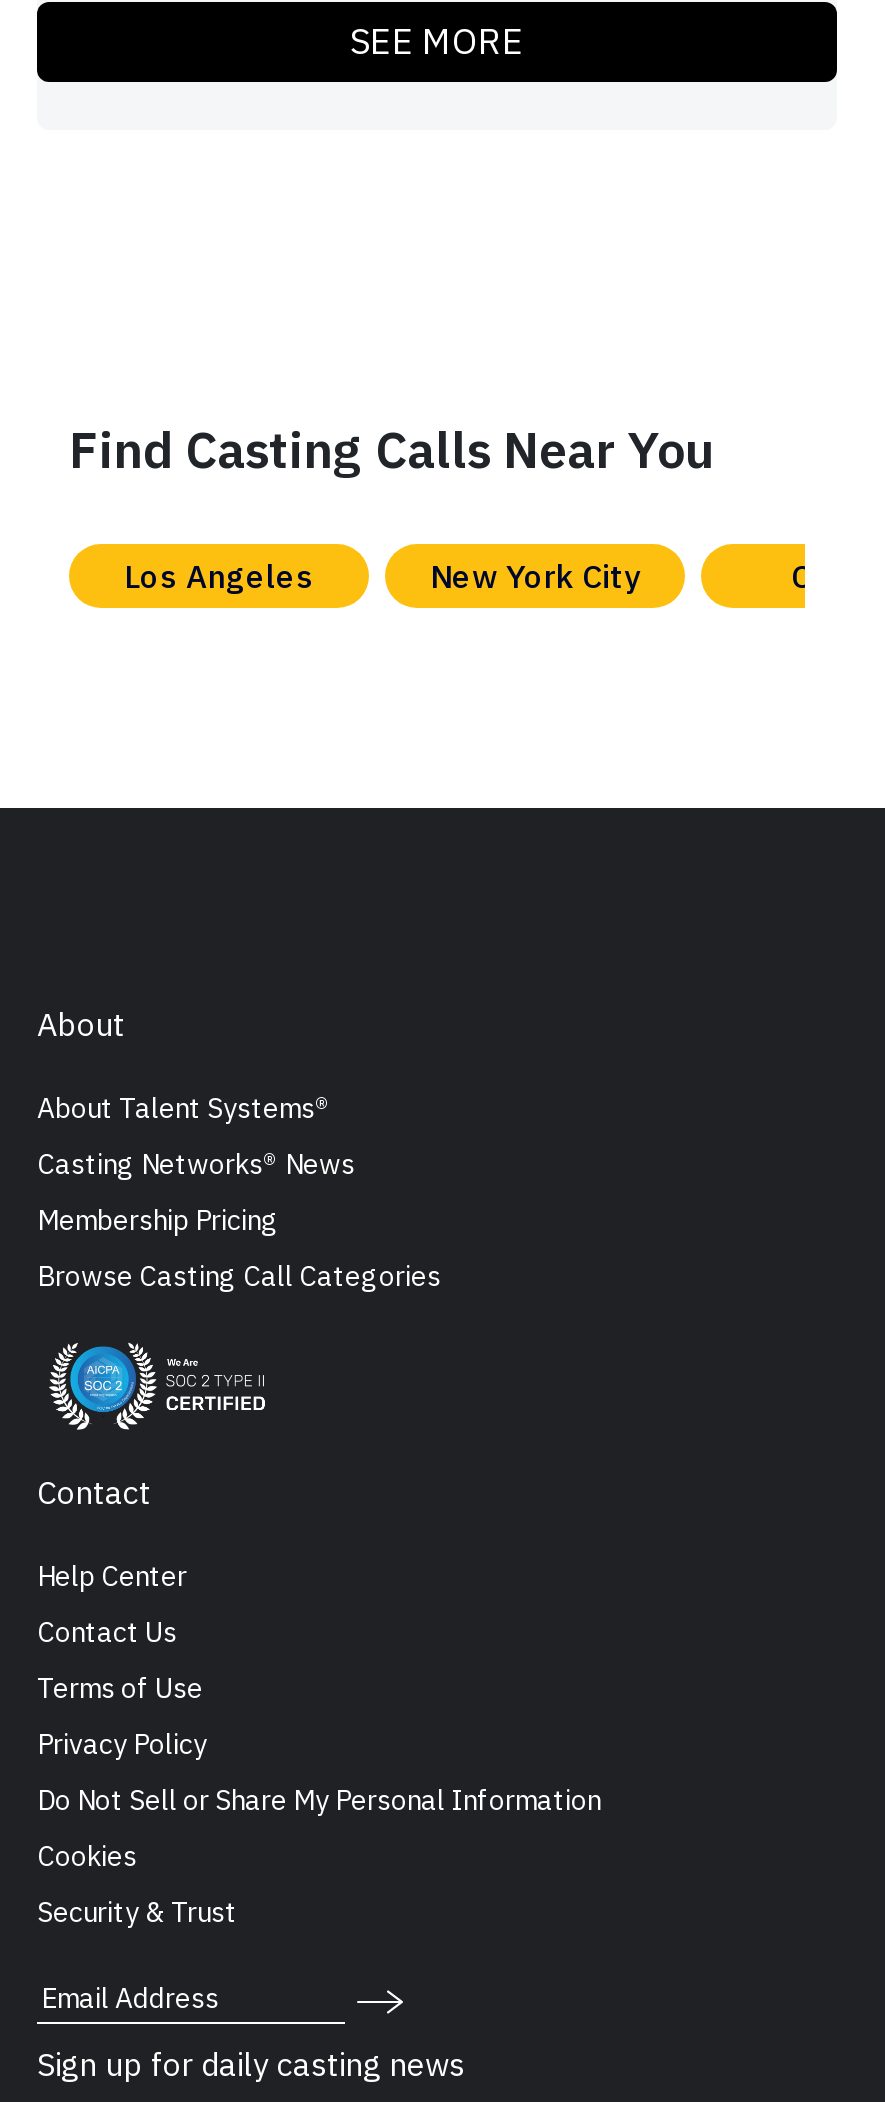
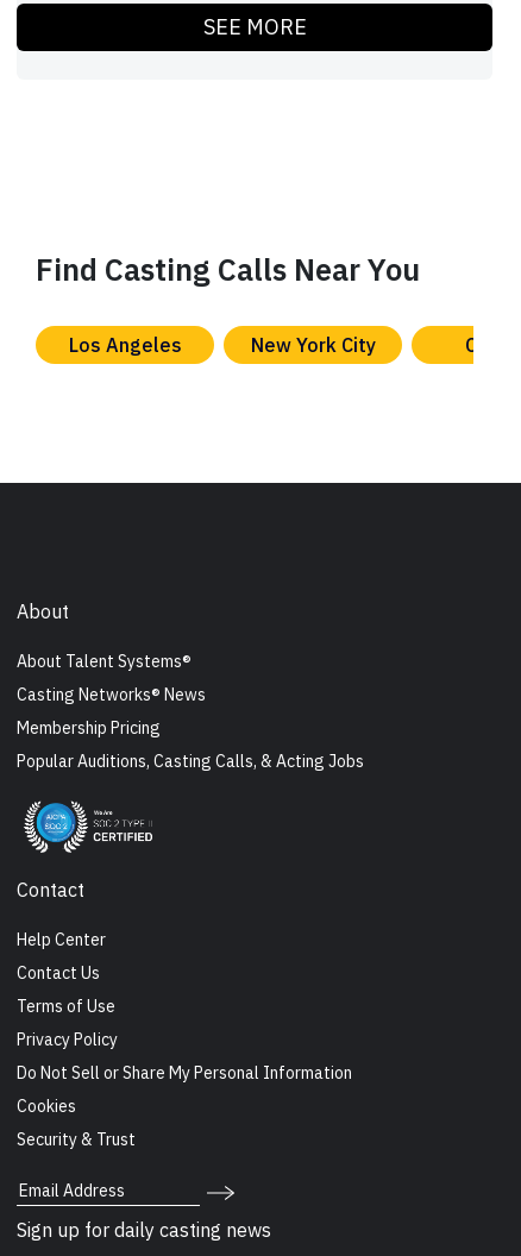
- Browse Casting Call Categories
+ Popular Auditions, Casting Calls, & Acting Jobs
